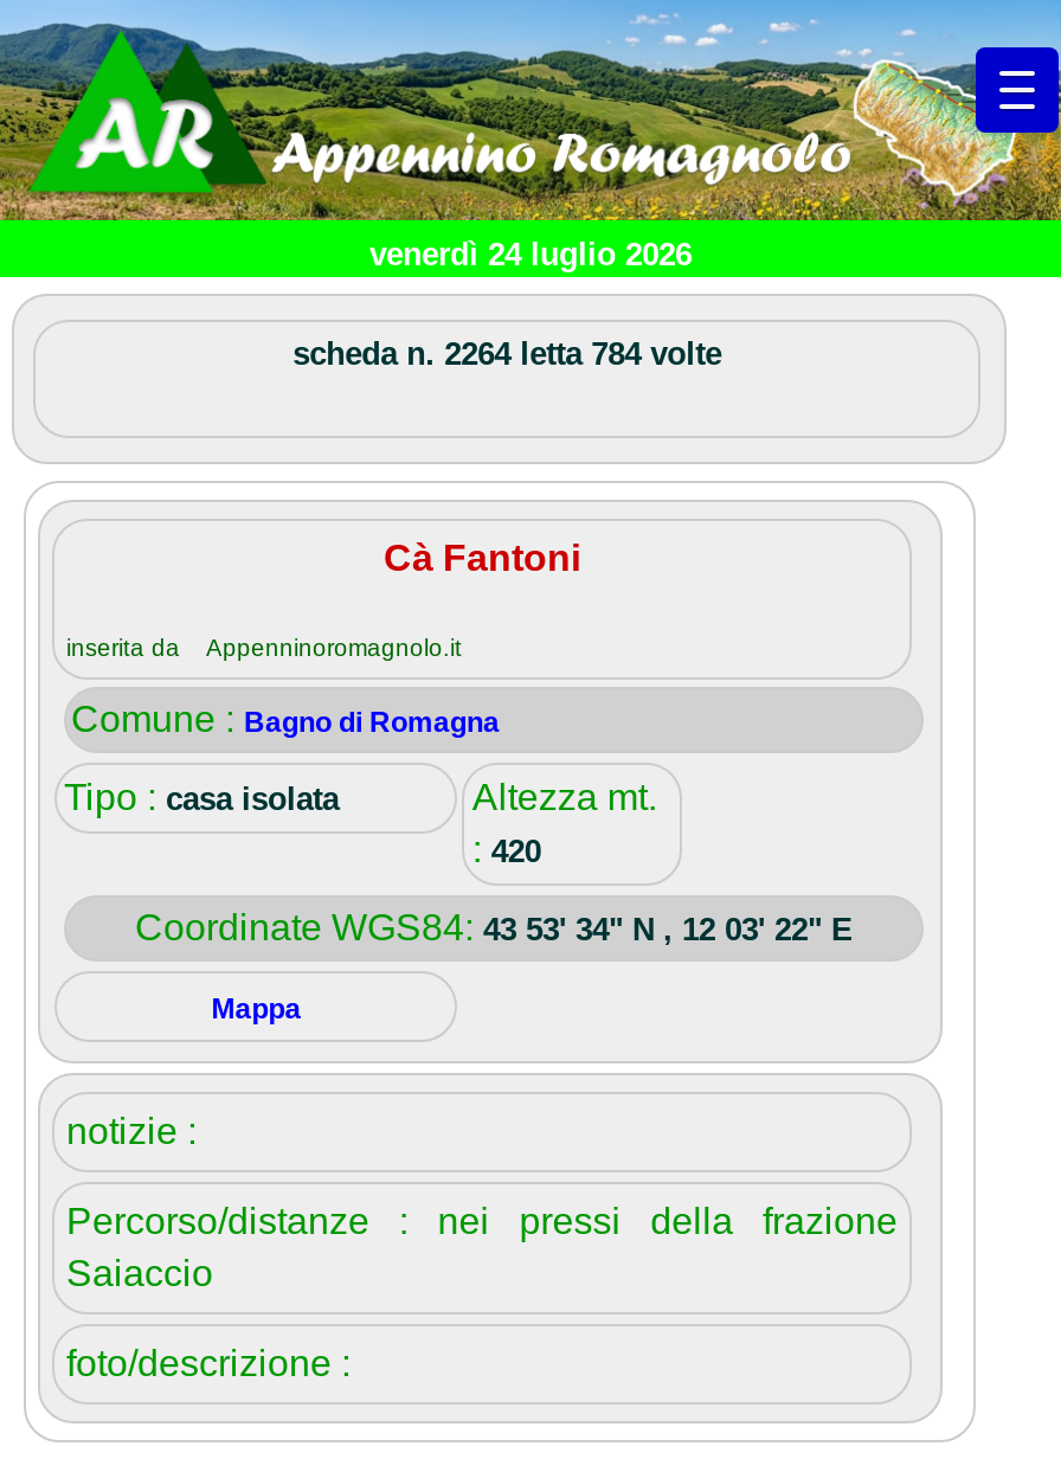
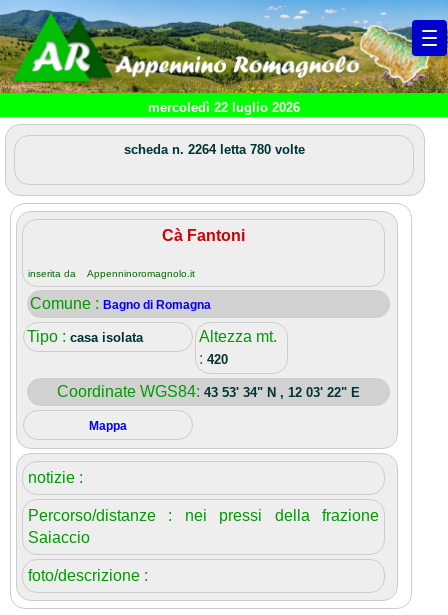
- venerdì 24 luglio 2026
+ mercoledì 22 luglio 2026

- scheda n. 2264 letta 784 volte
+ scheda n. 2264 letta 780 volte
